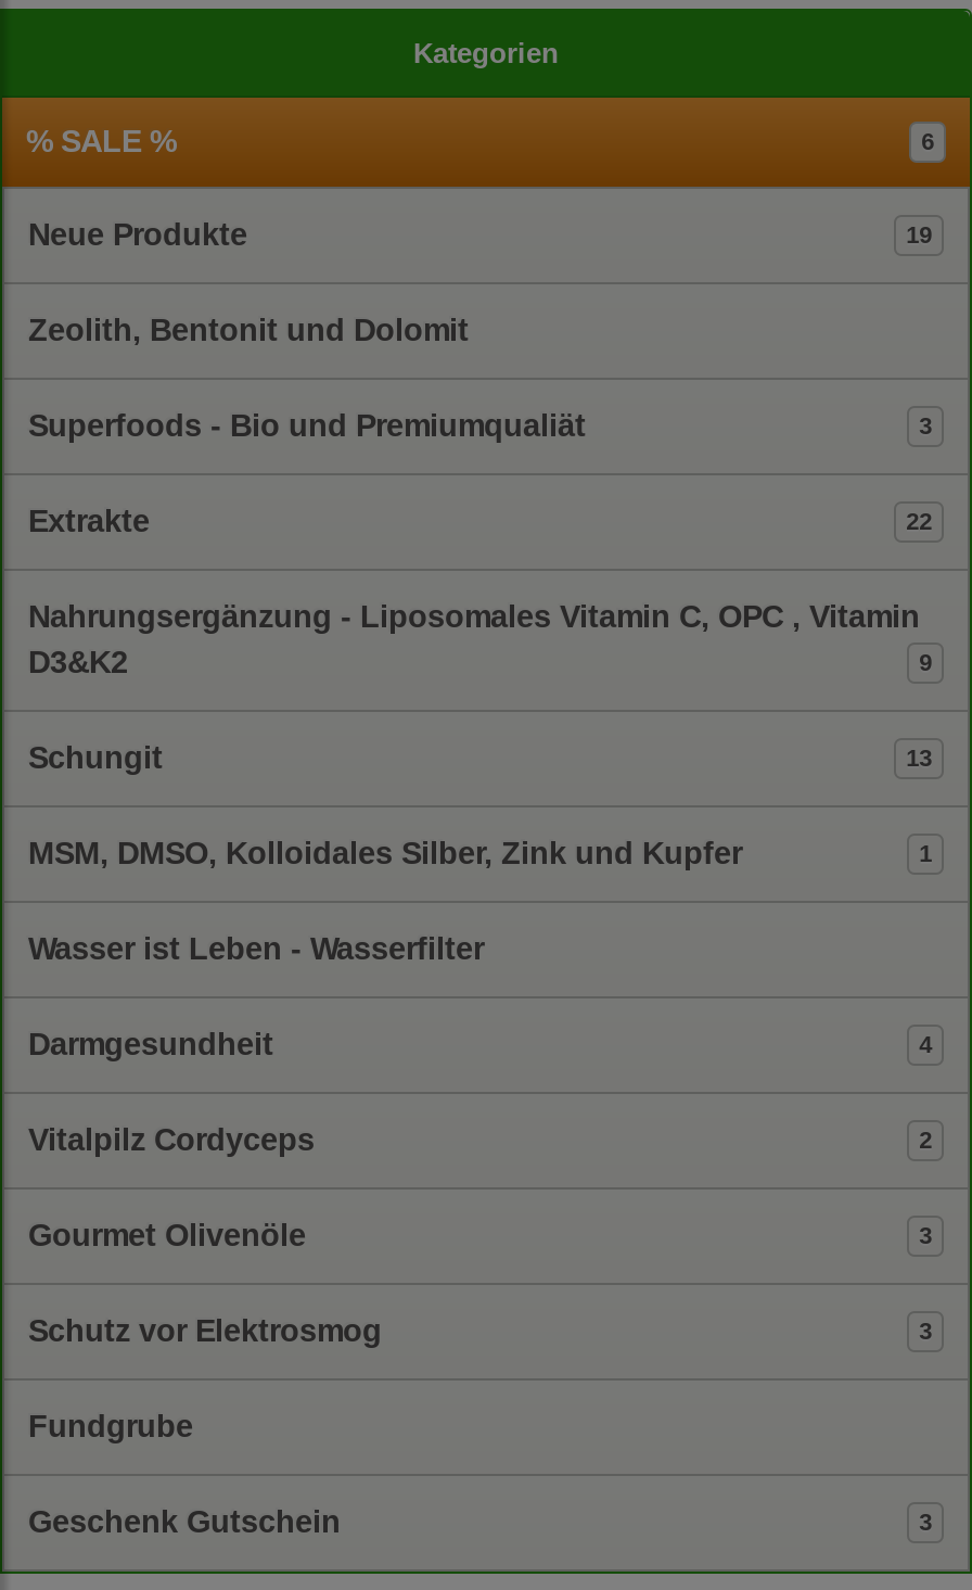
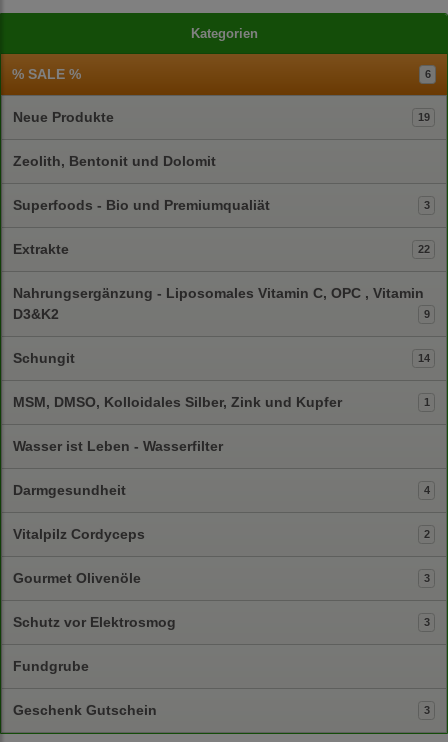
- 13
+ 14
